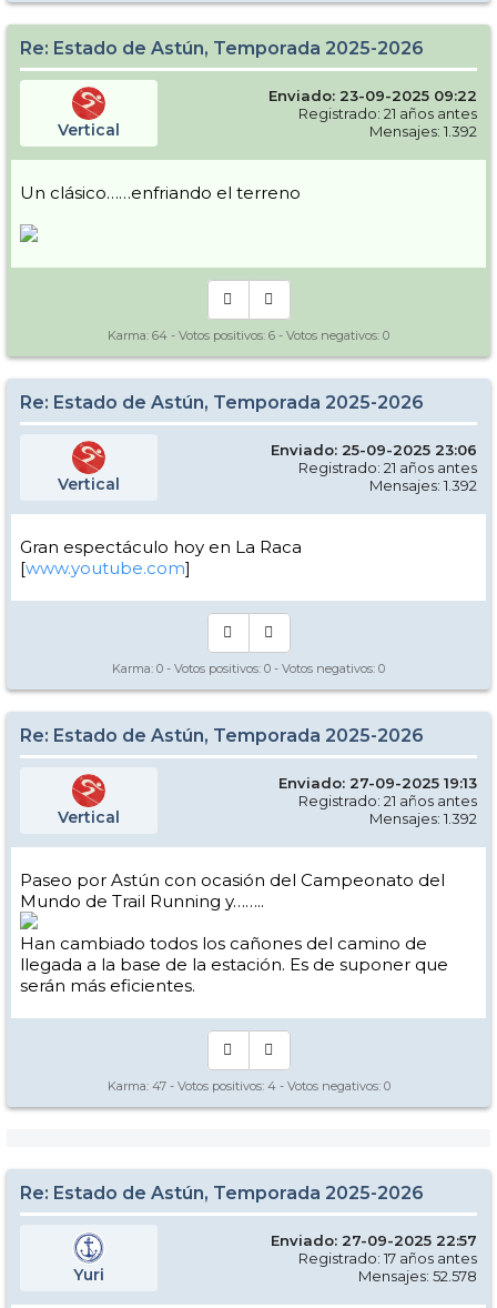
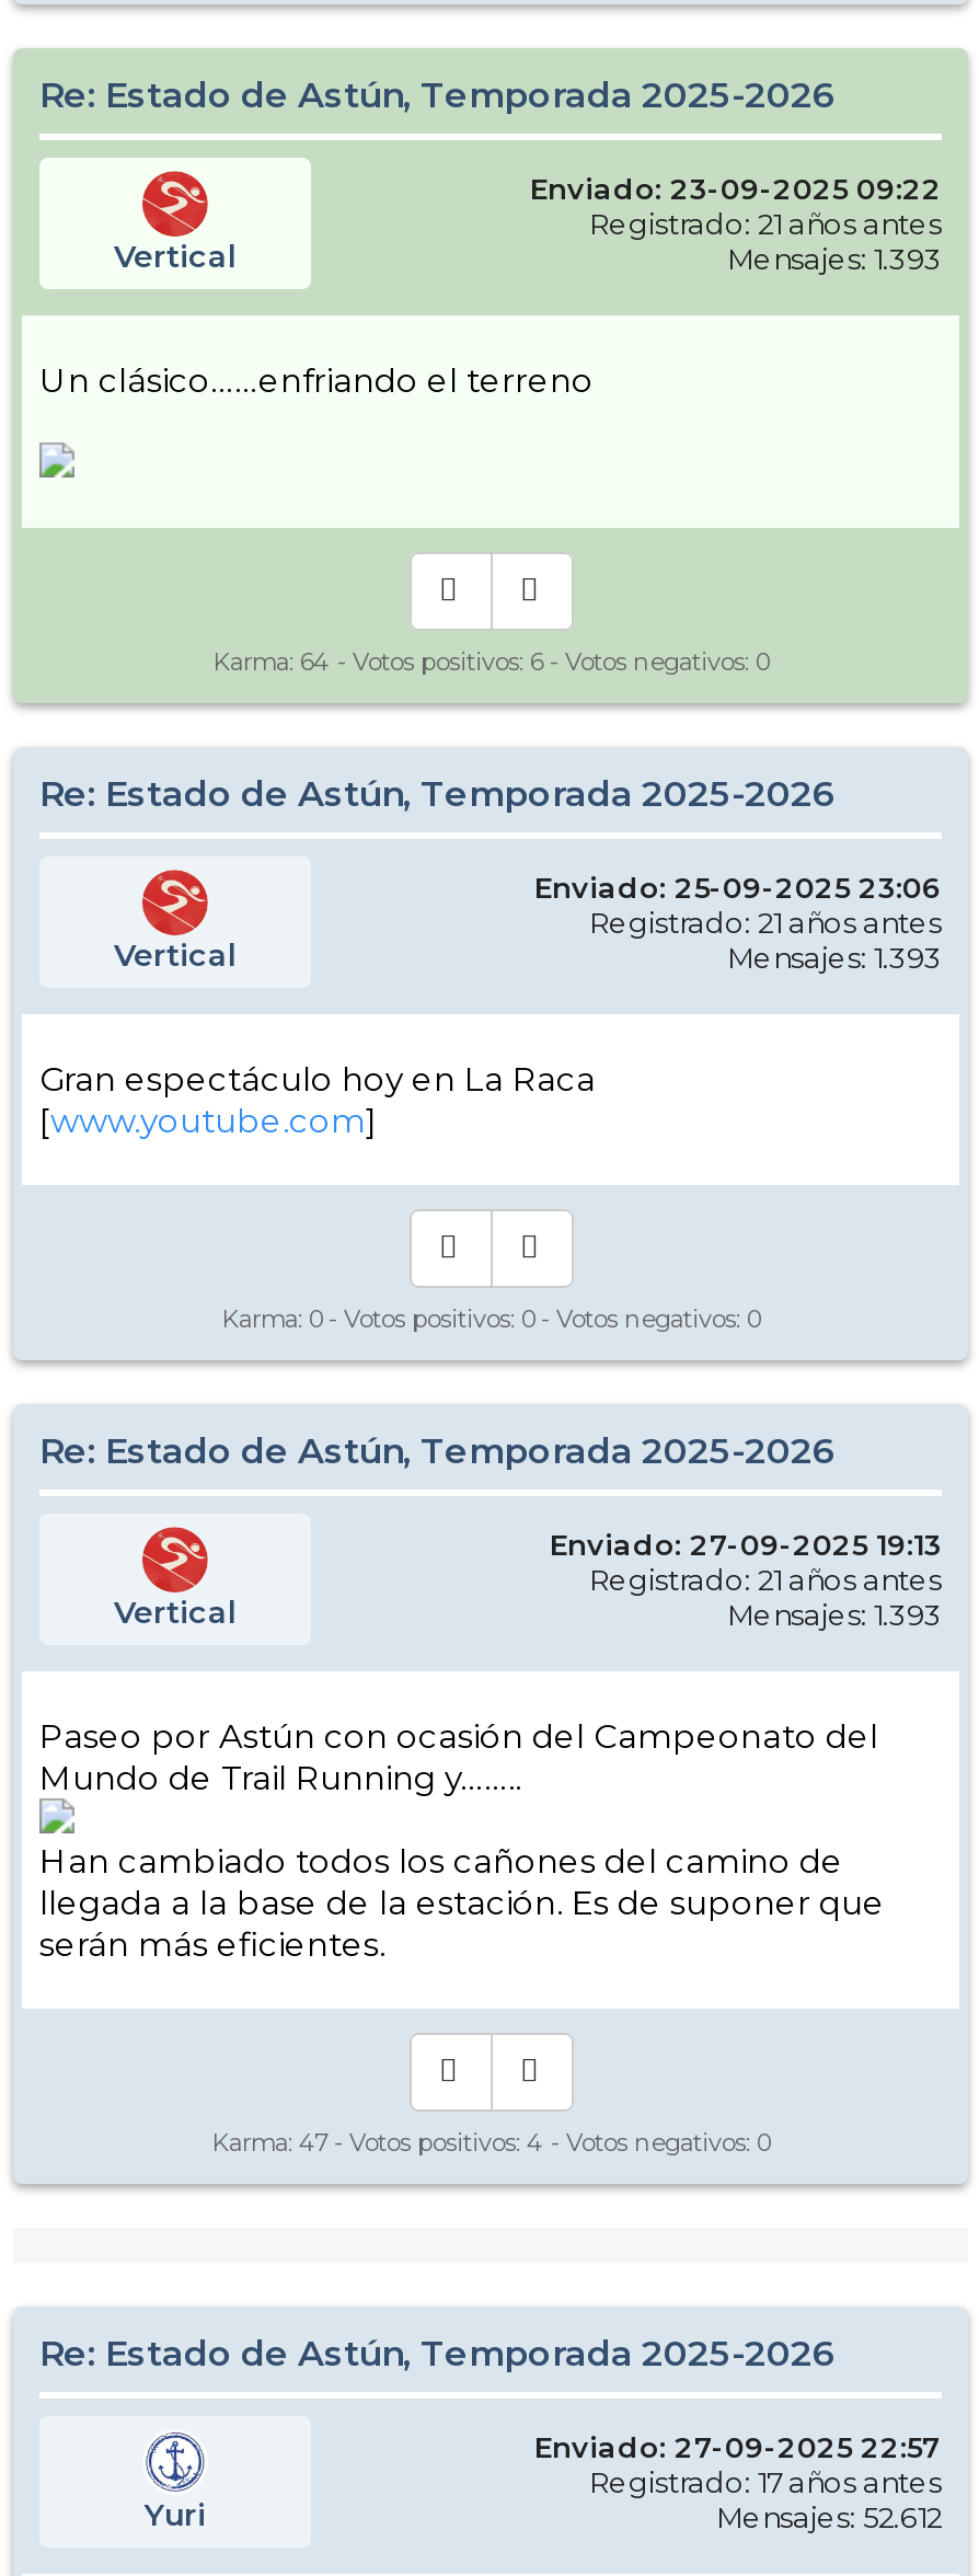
- Mensajes: 1.392
+ Mensajes: 1.393

- Mensajes: 1.392
+ Mensajes: 1.393

- Mensajes: 1.392
+ Mensajes: 1.393

- Mensajes: 52.578
+ Mensajes: 52.612
